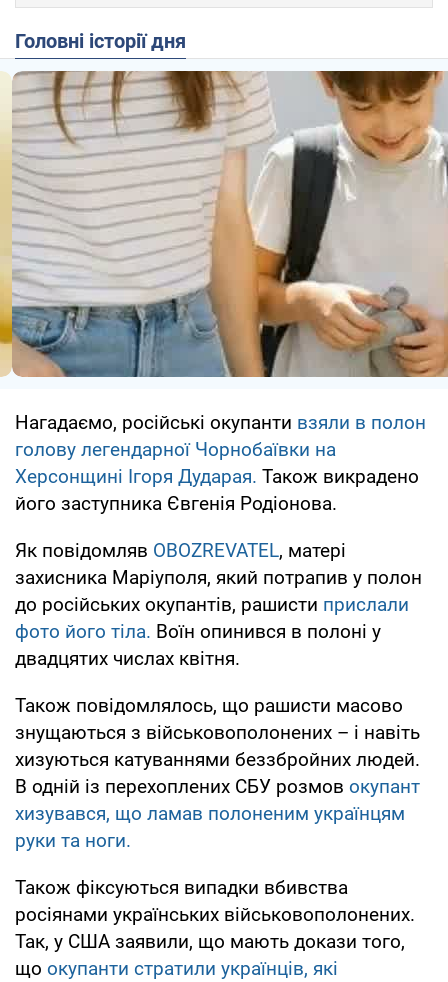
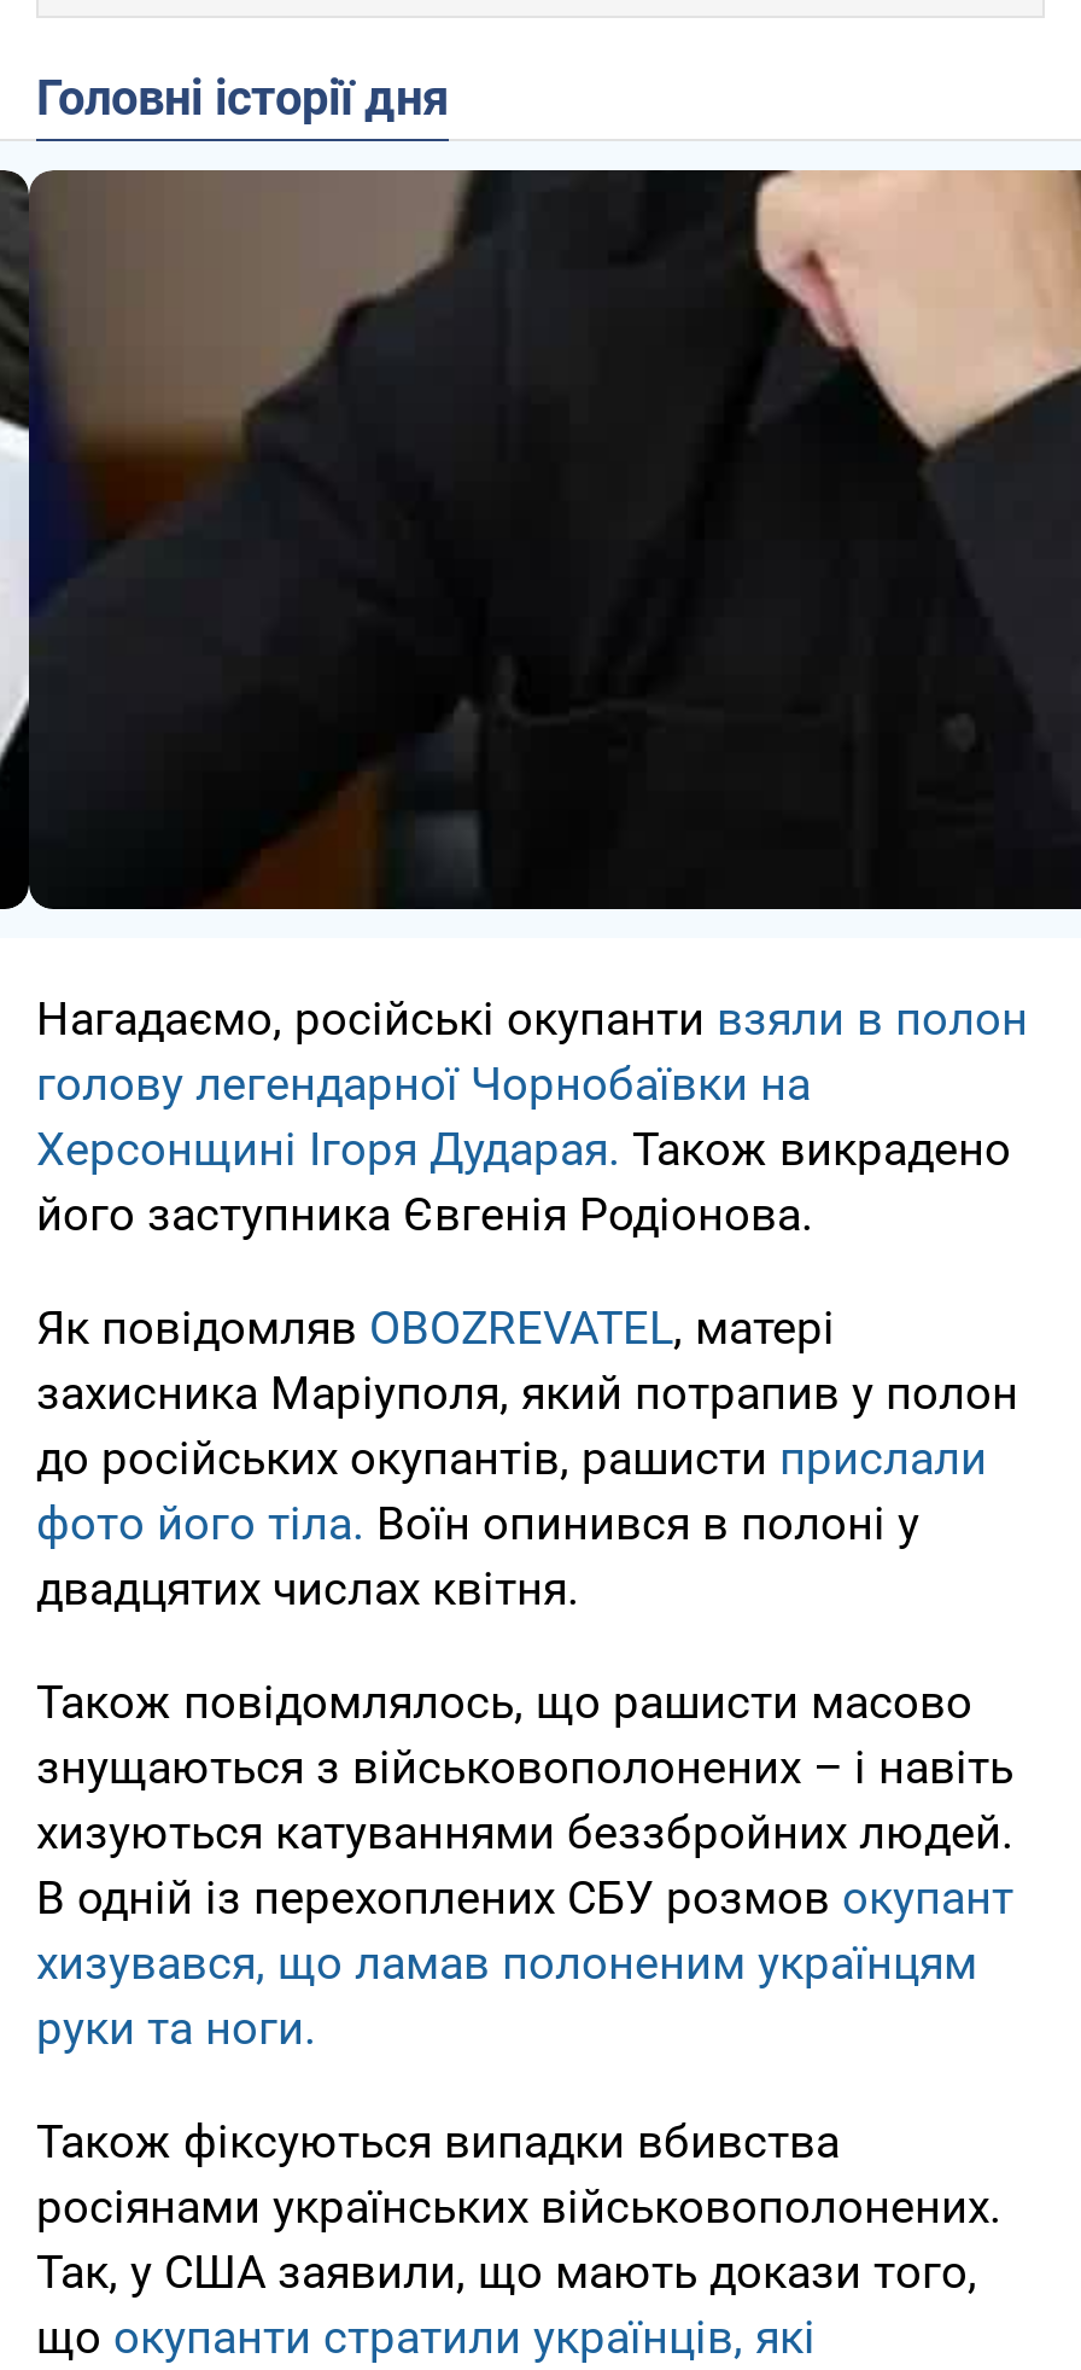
- [image]
+ [image]
